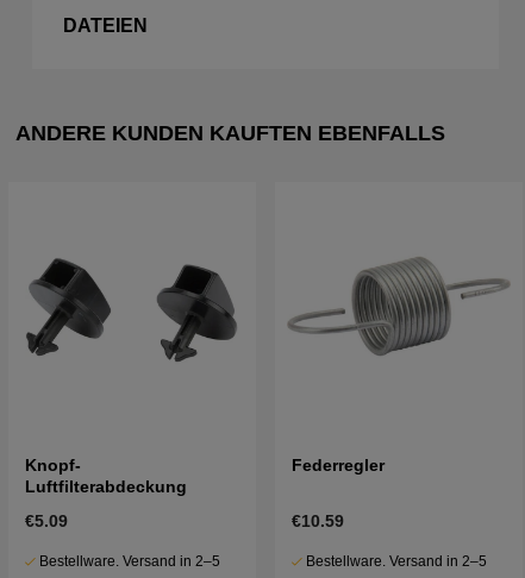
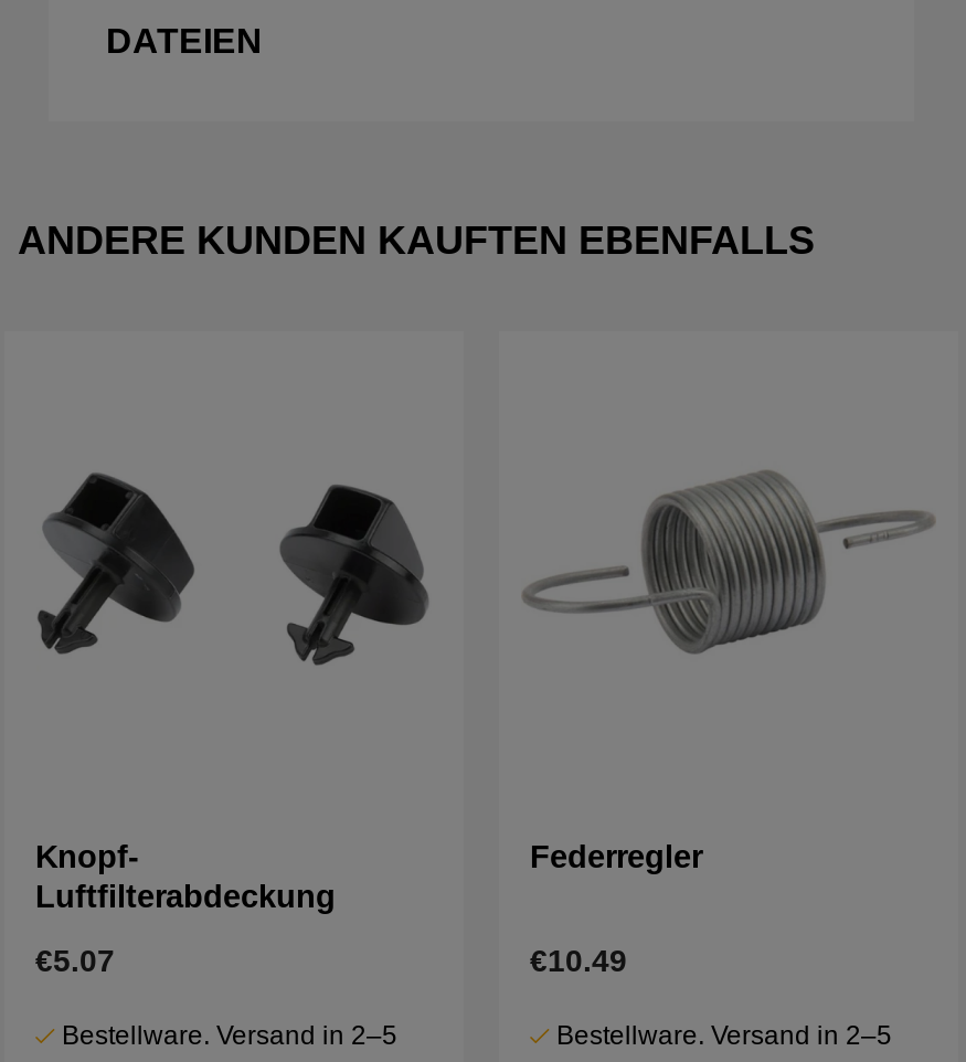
- €5.09
+ €5.07

- €10.59
+ €10.49
